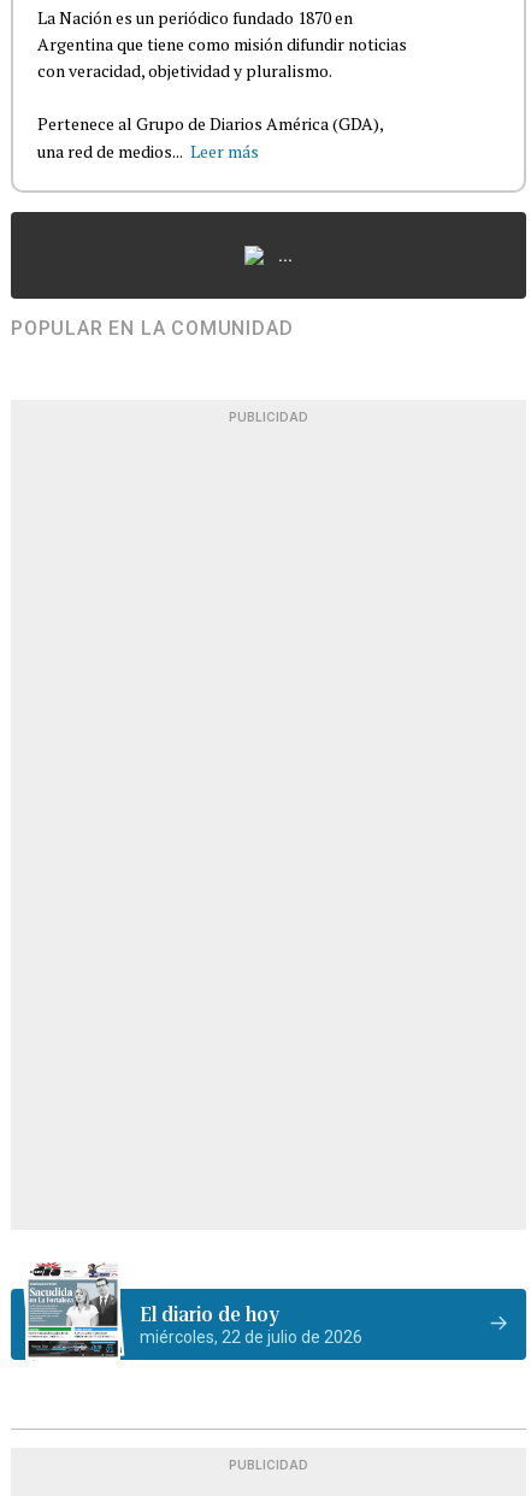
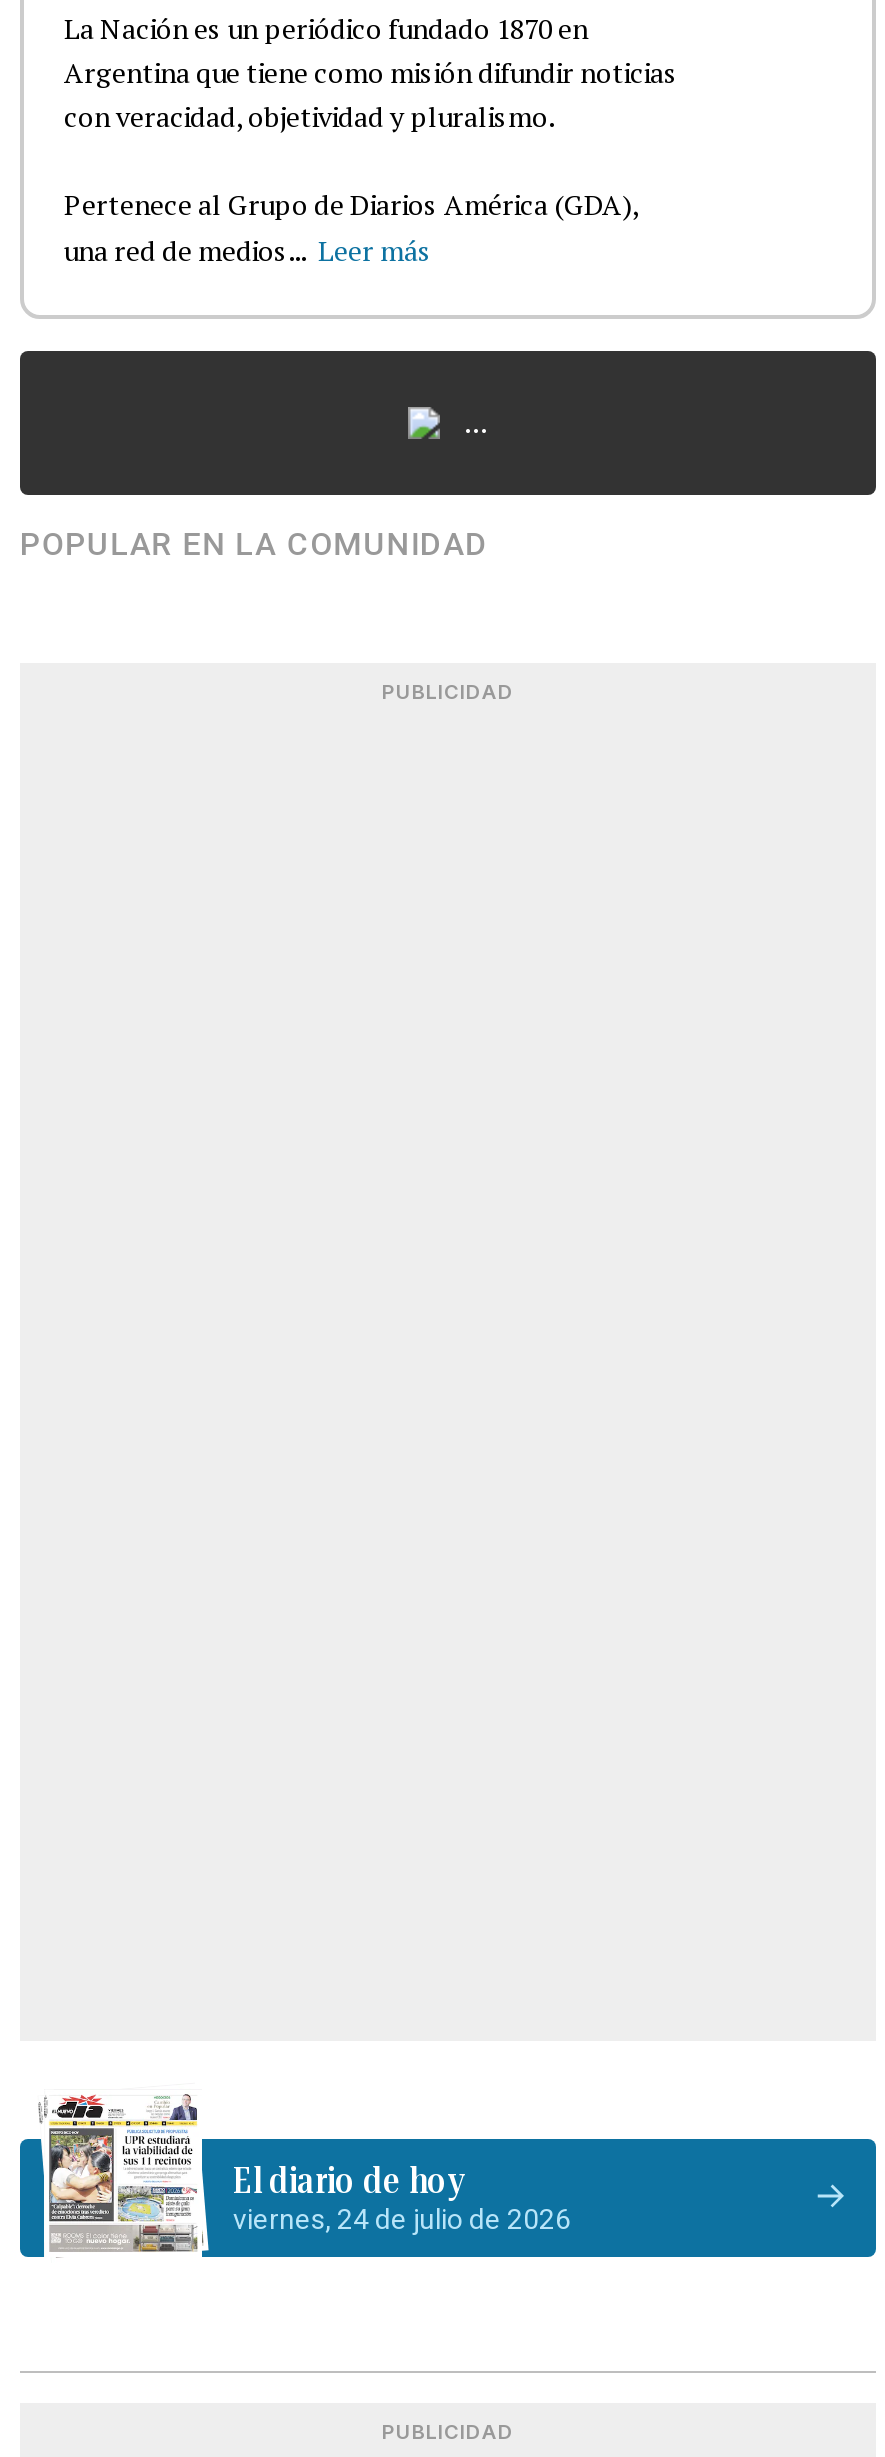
- [image]
- miércoles, 22 de julio de 2026
+ [image]
+ viernes, 24 de julio de 2026
